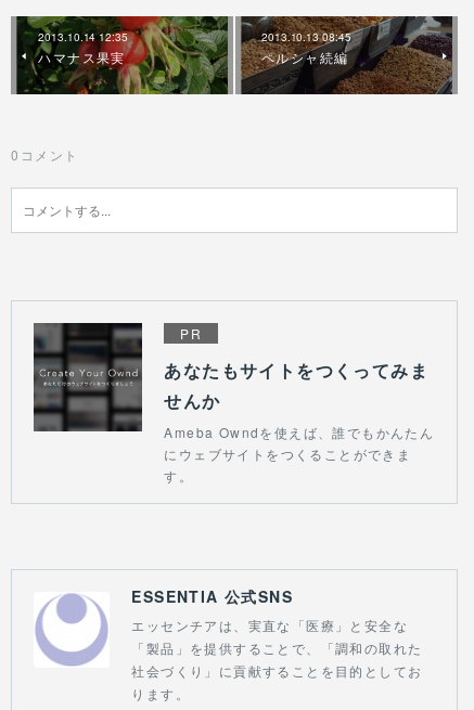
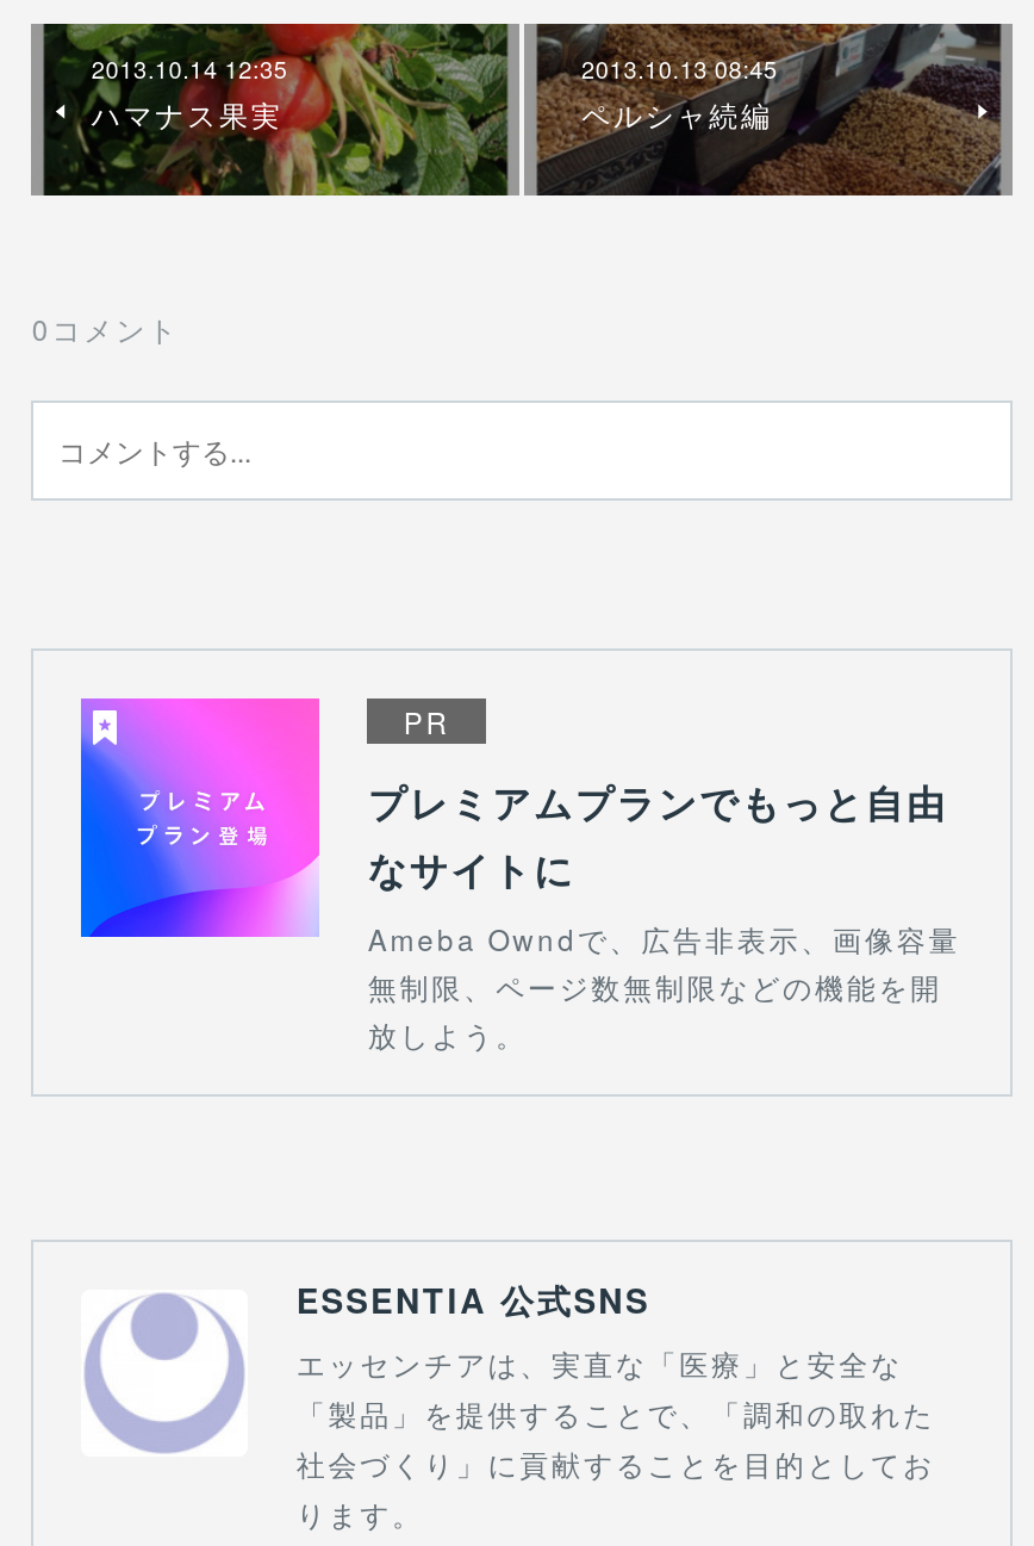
- [image]
- あなたもサイトをつくってみま
- せんか
- Ameba Owndを使えば、誰でもかんたん
- にウェブサイトをつくることができま
- す。
+ [image]
+ プレミアムプランでもっと自由
+ なサイトに
+ Ameba Owndで、広告非表示、画像容量
+ 無制限、ページ数無制限などの機能を開
+ 放しよう。
